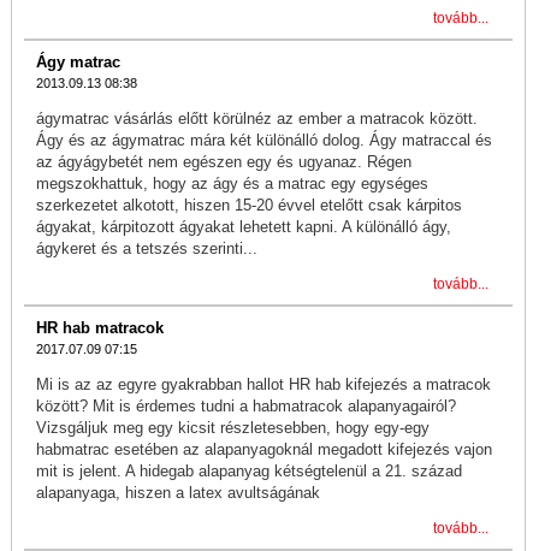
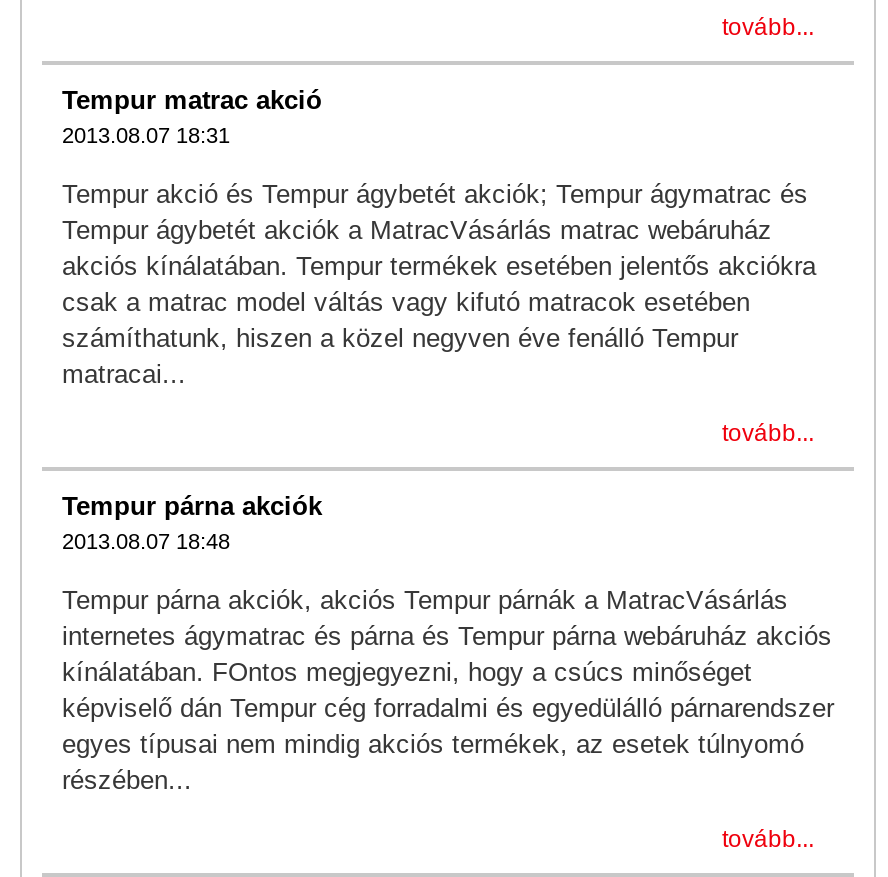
- Ágy matrac
- 2013.09.13 08:38
+ Tempur matrac akció
+ 2013.08.07 18:31

- ágymatrac vásárlás előtt körülnéz az ember a matracok között.
- Ágy és az ágymatrac mára két különálló dolog. Ágy matraccal és
- az ágyágybetét nem egészen egy és ugyanaz. Régen
- megszokhattuk, hogy az ágy és a matrac egy egységes
- szerkezetet alkotott, hiszen 15-20 évvel etelőtt csak kárpitos
- ágyakat, kárpitozott ágyakat lehetett kapni. A különálló ágy,
- ágykeret és a tetszés szerinti...
+ Tempur akció és Tempur ágybetét akciók; Tempur ágymatrac és
+ Tempur ágybetét akciók a MatracVásárlás matrac webáruház
+ akciós kínálatában. Tempur termékek esetében jelentős akciókra
+ csak a matrac model váltás vagy kifutó matracok esetében
+ számíthatunk, hiszen a közel negyven éve fenálló Tempur
+ matracai...

- HR hab matracok
- 2017.07.09 07:15
+ Tempur párna akciók
+ 2013.08.07 18:48

- Mi is az az egyre gyakrabban hallot HR hab kifejezés a matracok
- között? Mit is érdemes tudni a habmatracok alapanyagairól?
- Vizsgáljuk meg egy kicsit részletesebben, hogy egy-egy
- habmatrac esetében az alapanyagoknál megadott kifejezés vajon
- mit is jelent. A hidegab alapanyag kétségtelenül a 21. század
- alapanyaga, hiszen a latex avultságának
+ Tempur párna akciók, akciós Tempur párnák a MatracVásárlás
+ internetes ágymatrac és párna és Tempur párna webáruház akciós
+ kínálatában. FOntos megjegyezni, hogy a csúcs minőséget
+ képviselő dán Tempur cég forradalmi és egyedülálló párnarendszer
+ egyes típusai nem mindig akciós termékek, az esetek túlnyomó
+ részében...
